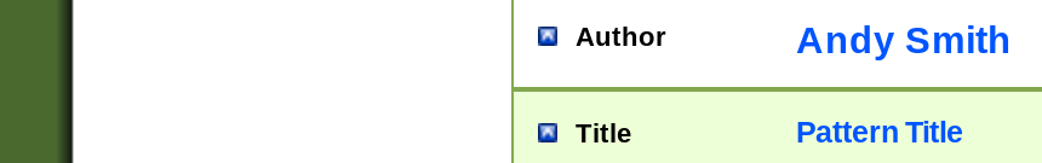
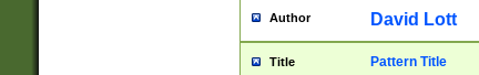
- Andy Smith
+ David Lott
